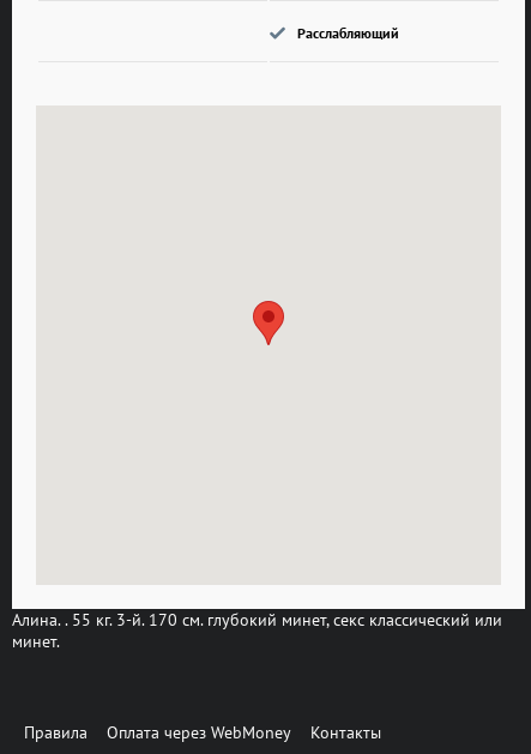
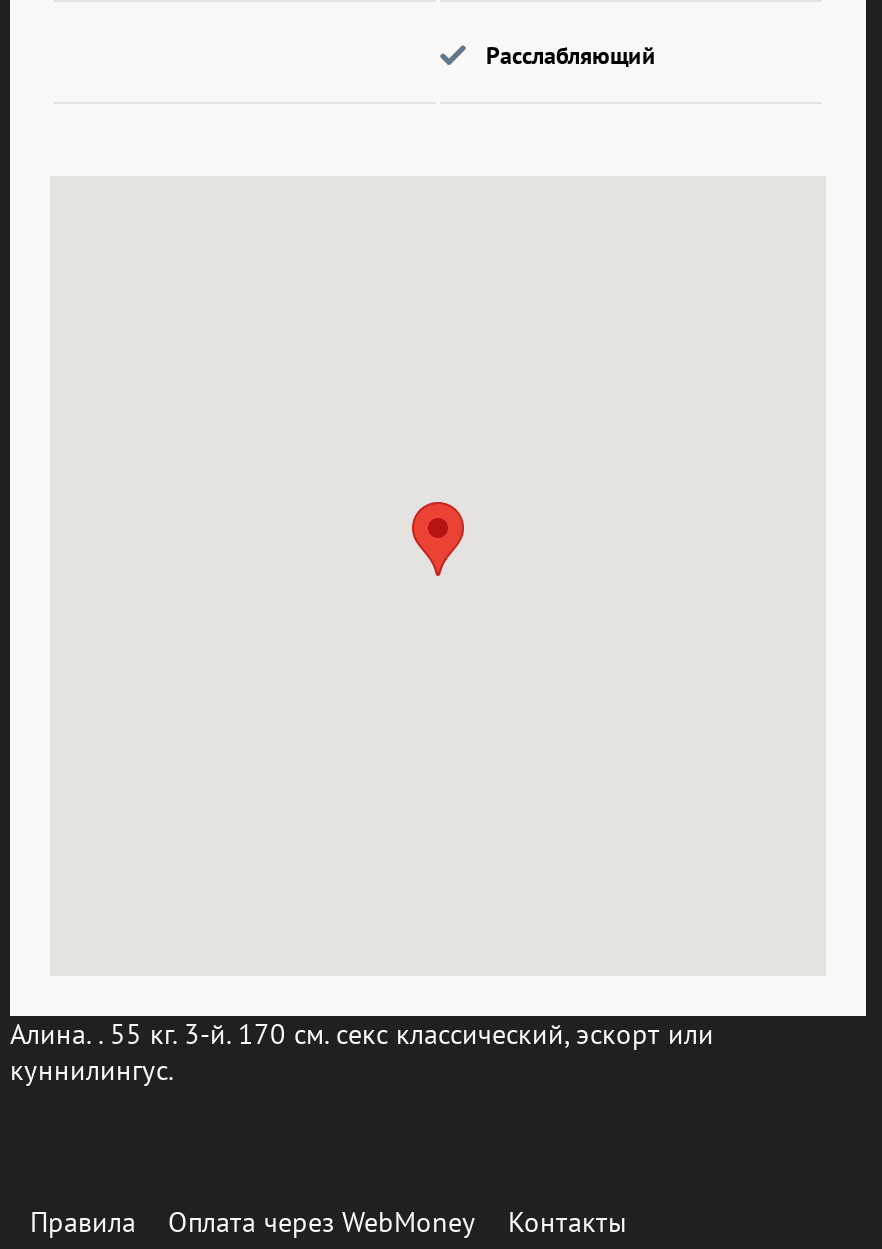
- Алина. . 55 кг. 3-й. 170 см. глубокий минет, секс классический или
- минет.
+ Алина. . 55 кг. 3-й. 170 см. секс классический, эскорт или
+ куннилингус.
